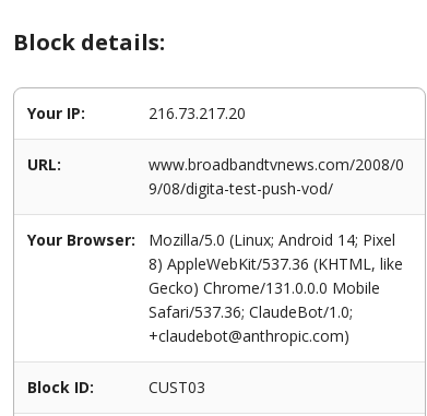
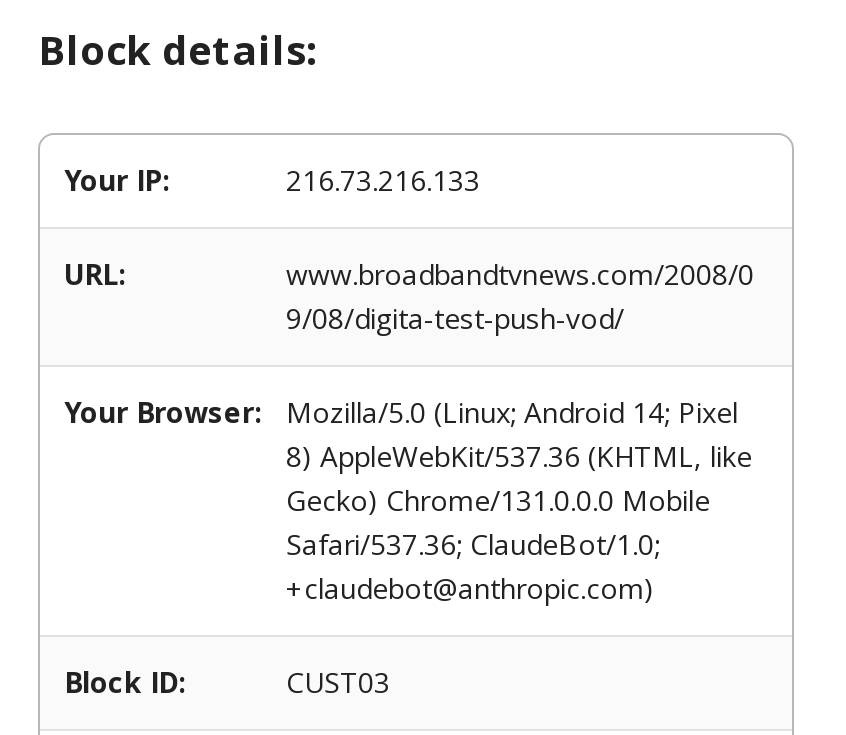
- 216.73.217.20
+ 216.73.216.133
